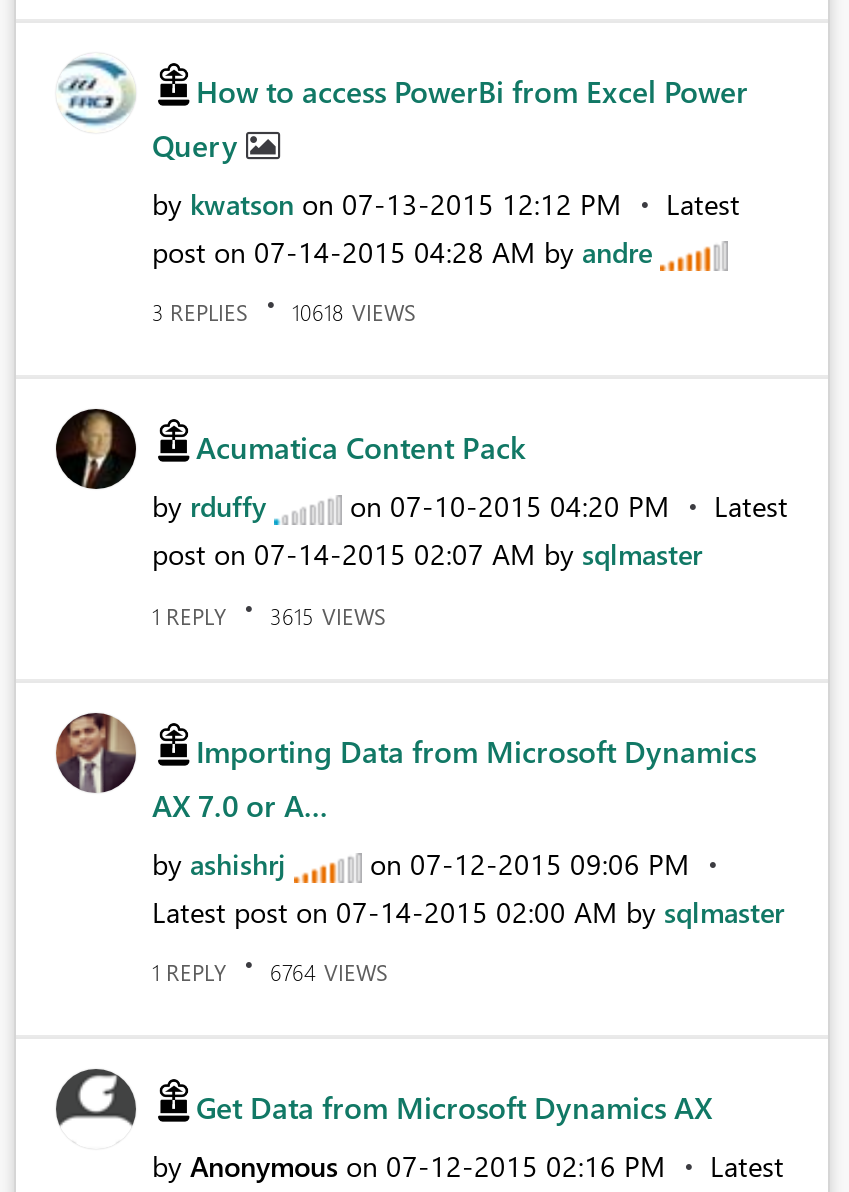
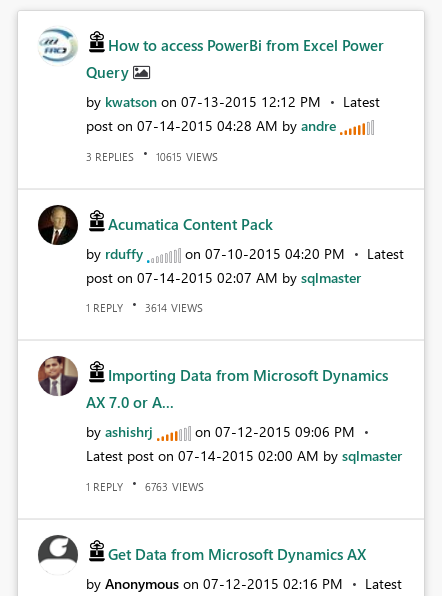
- 3 REPLIES 10618 VIEWS
+ 3 REPLIES 10615 VIEWS

- 1 REPLY 3615 VIEWS
+ 1 REPLY 3614 VIEWS

- 1 REPLY 6764 VIEWS
+ 1 REPLY 6763 VIEWS
